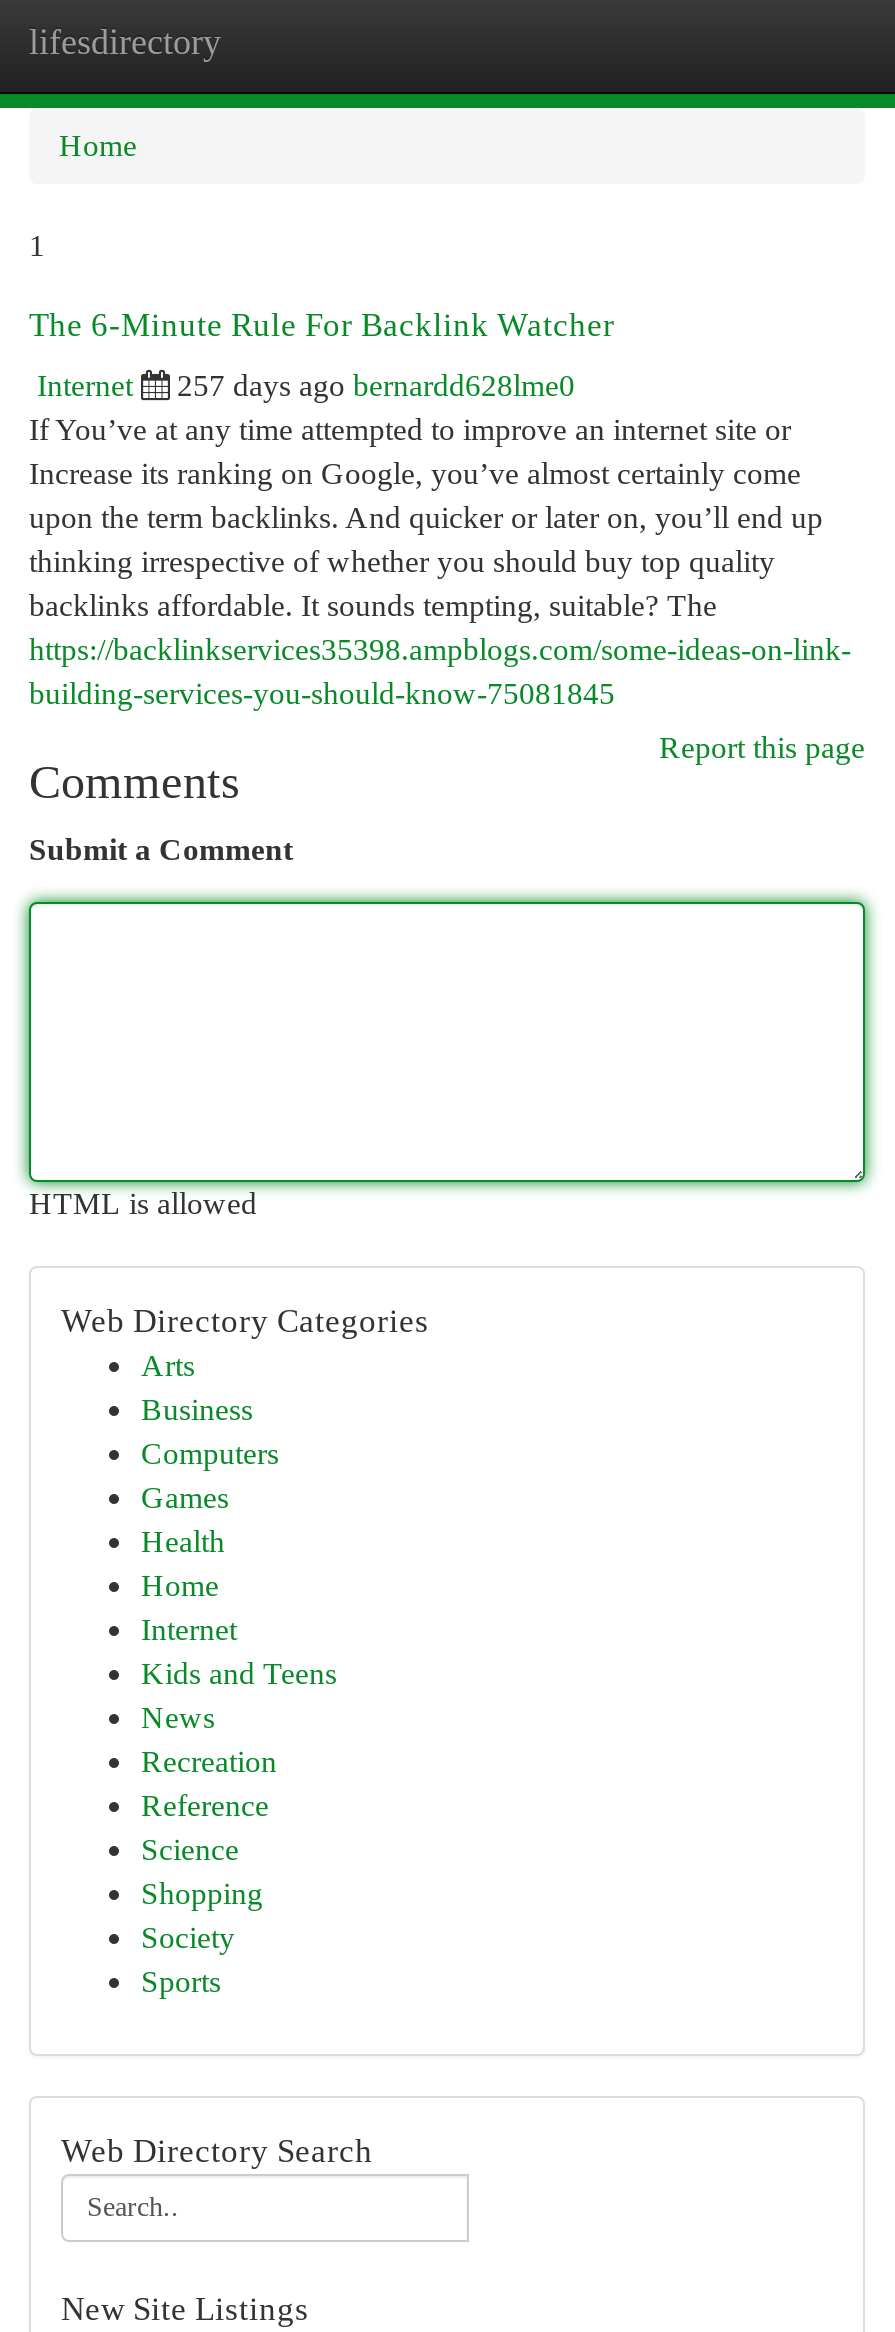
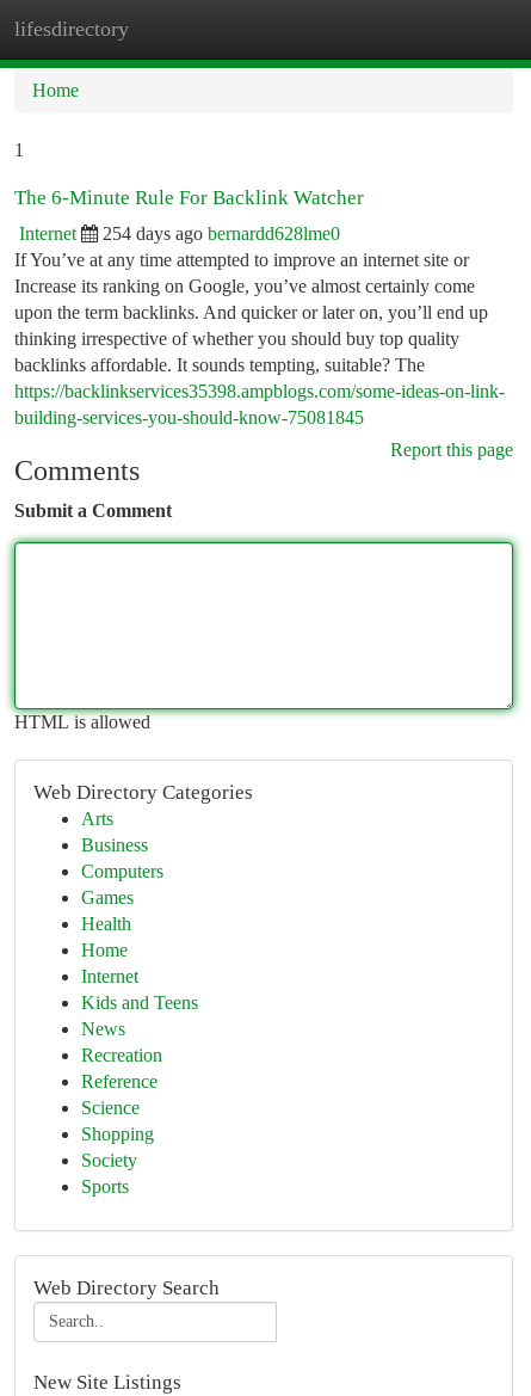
- 257 days ago bernardd628lme0
+ 254 days ago bernardd628lme0
